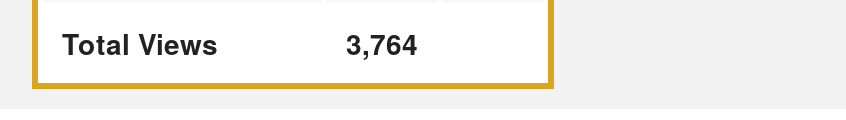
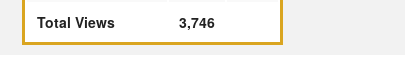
- 3,764
+ 3,746
